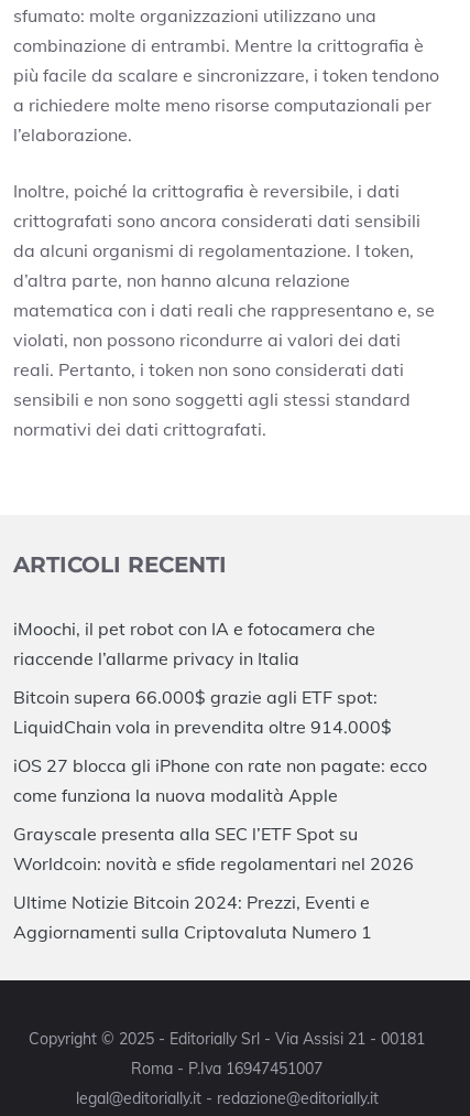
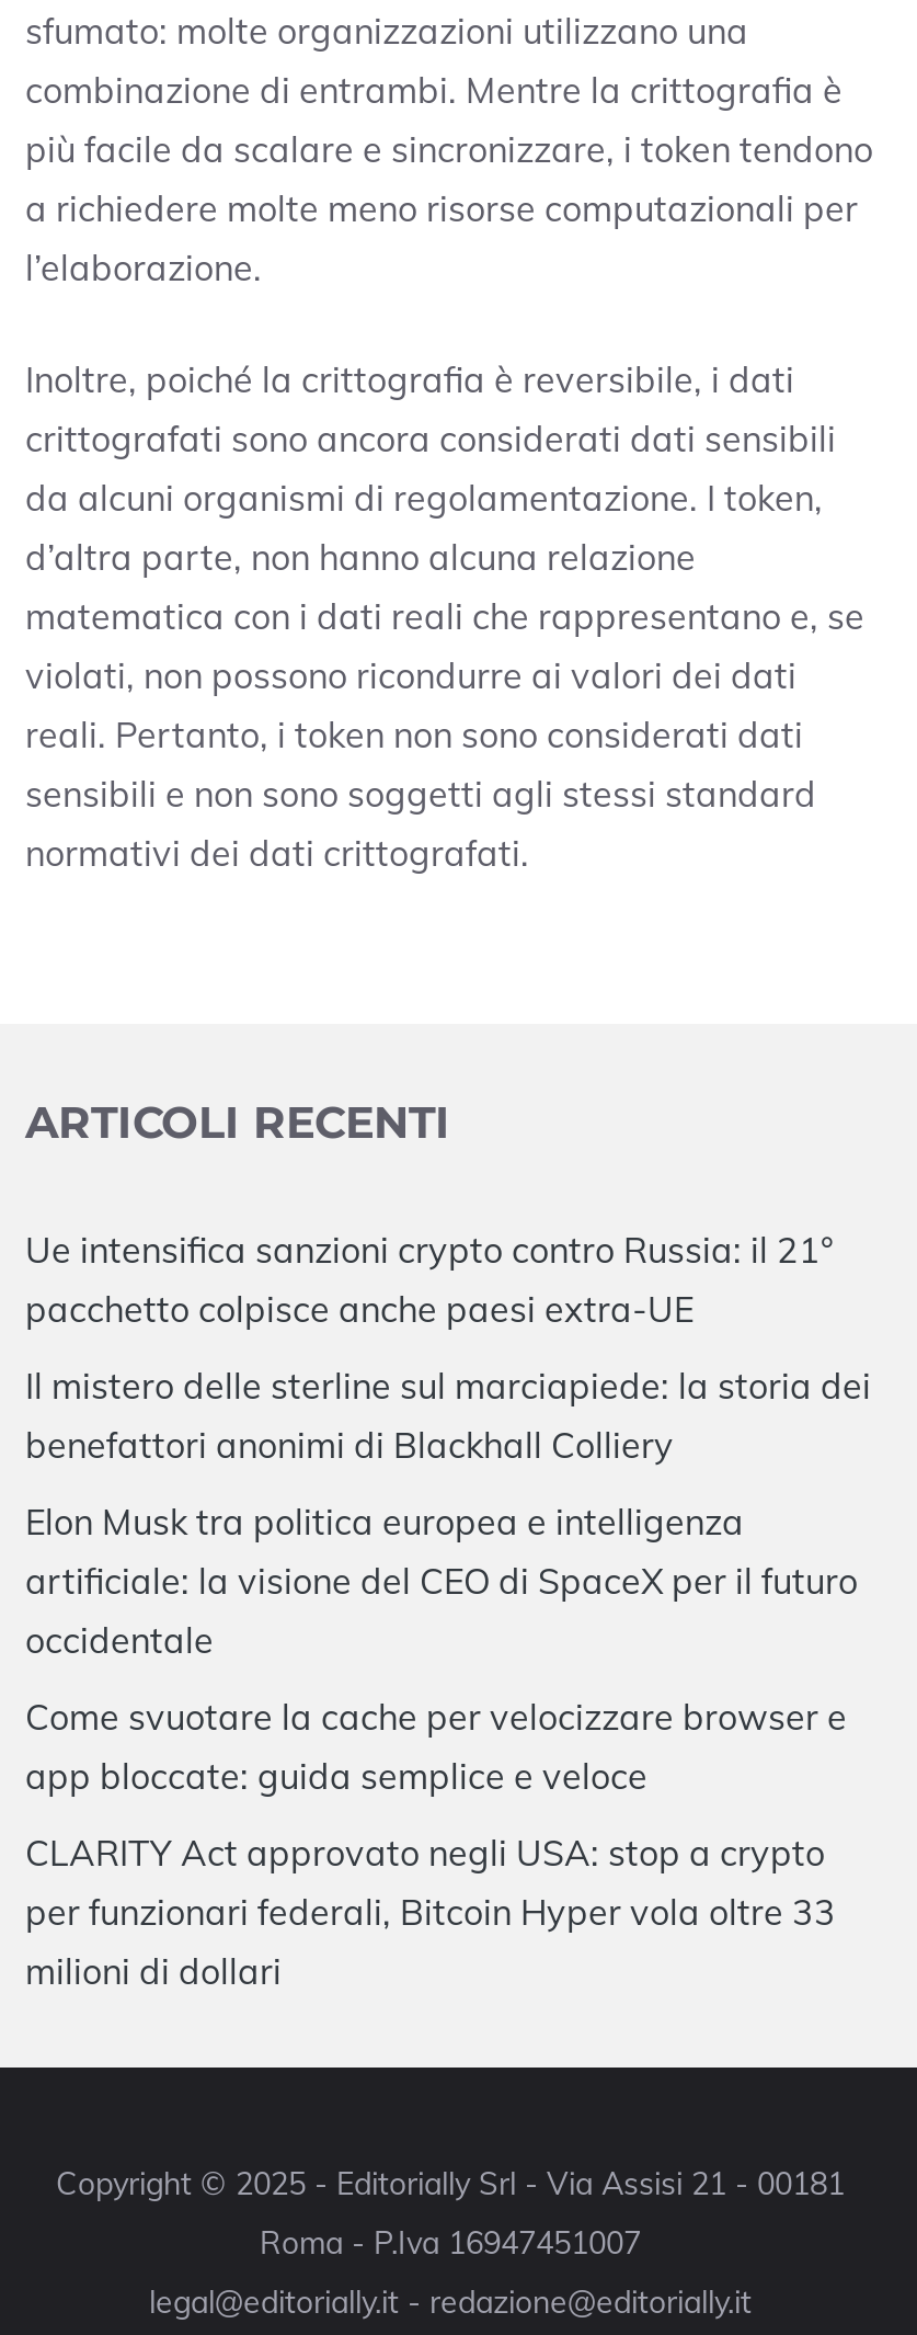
- iMoochi, il pet robot con IA e fotocamera che
- riaccende l’allarme privacy in Italia
+ Ue intensifica sanzioni crypto contro Russia: il 21°
+ pacchetto colpisce anche paesi extra-UE

- Bitcoin supera 66.000$ grazie agli ETF spot:
- LiquidChain vola in prevendita oltre 914.000$
+ Il mistero delle sterline sul marciapiede: la storia dei
+ benefattori anonimi di Blackhall Colliery

- iOS 27 blocca gli iPhone con rate non pagate: ecco
- come funziona la nuova modalità Apple
+ Elon Musk tra politica europea e intelligenza
+ artificiale: la visione del CEO di SpaceX per il futuro
+ occidentale

- Grayscale presenta alla SEC l’ETF Spot su
- Worldcoin: novità e sfide regolamentari nel 2026
+ Come svuotare la cache per velocizzare browser e
+ app bloccate: guida semplice e veloce

- Ultime Notizie Bitcoin 2024: Prezzi, Eventi e
- Aggiornamenti sulla Criptovaluta Numero 1
+ CLARITY Act approvato negli USA: stop a crypto
+ per funzionari federali, Bitcoin Hyper vola oltre 33
+ milioni di dollari
